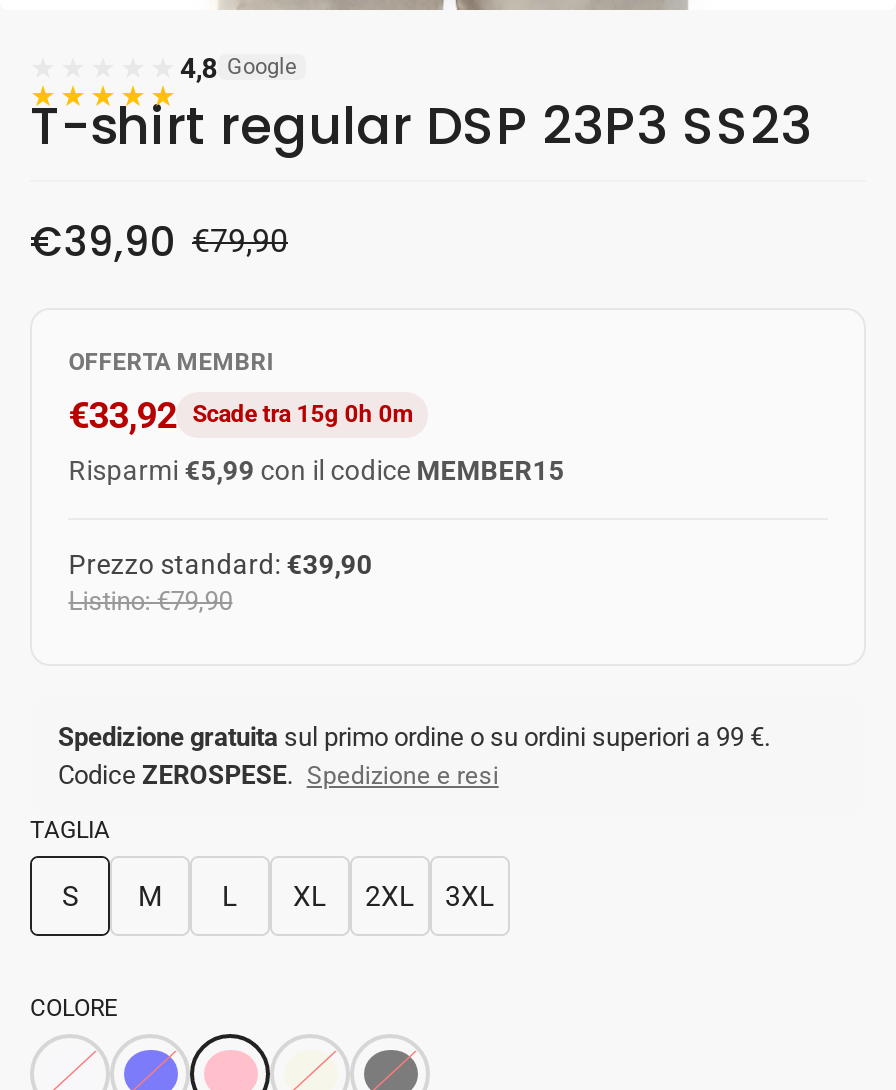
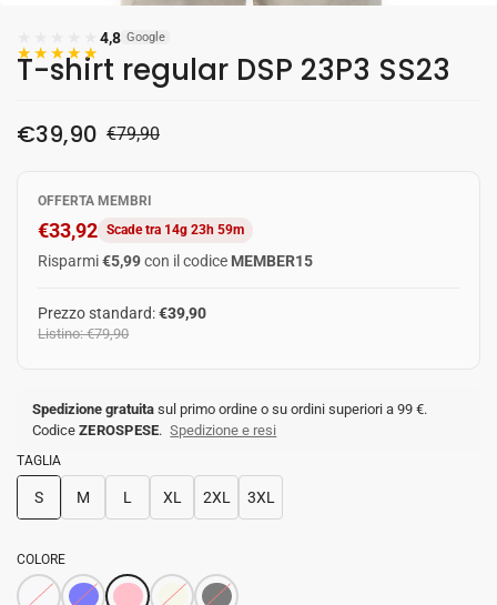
- €33,92 Scade tra 15g 0h 0m
+ €33,92 Scade tra 14g 23h 59m
